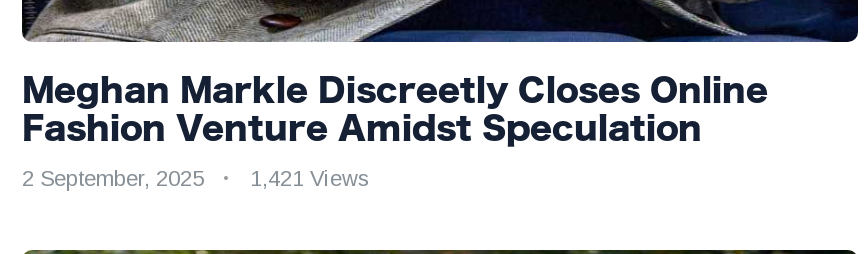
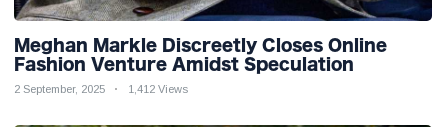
- 2 September, 2025 1,421 Views
+ 2 September, 2025 1,412 Views
